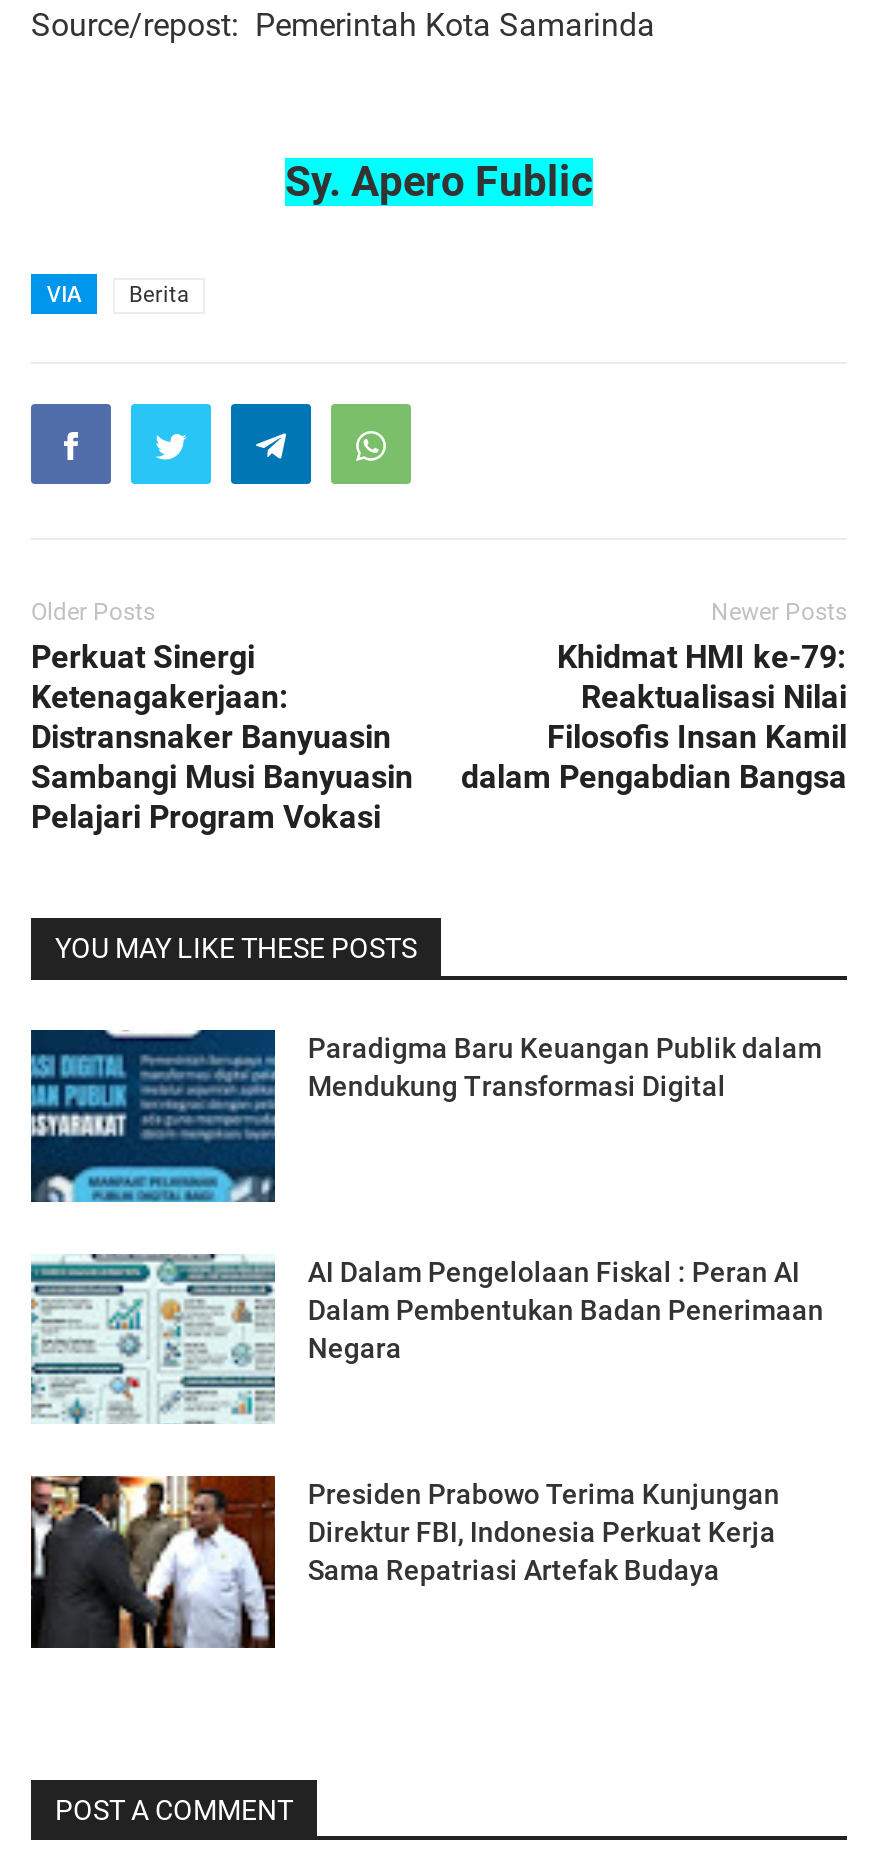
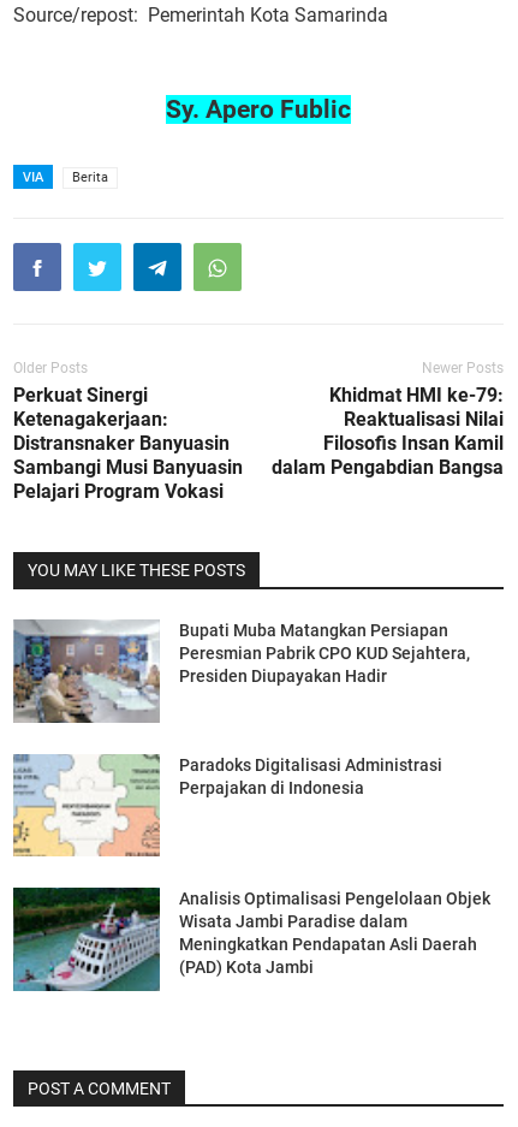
- [image]
- Paradigma Baru Keuangan Publik dalam
- Mendukung Transformasi Digital
+ [image]
+ Bupati Muba Matangkan Persiapan
+ Peresmian Pabrik CPO KUD Sejahtera,
+ Presiden Diupayakan Hadir

- [image]
- AI Dalam Pengelolaan Fiskal : Peran AI
- Dalam Pembentukan Badan Penerimaan
- Negara
+ [image]
+ Paradoks Digitalisasi Administrasi
+ Perpajakan di Indonesia

- [image]
- Presiden Prabowo Terima Kunjungan
- Direktur FBI, Indonesia Perkuat Kerja
- Sama Repatriasi Artefak Budaya
+ [image]
+ Analisis Optimalisasi Pengelolaan Objek
+ Wisata Jambi Paradise dalam
+ Meningkatkan Pendapatan Asli Daerah
+ (PAD) Kota Jambi
